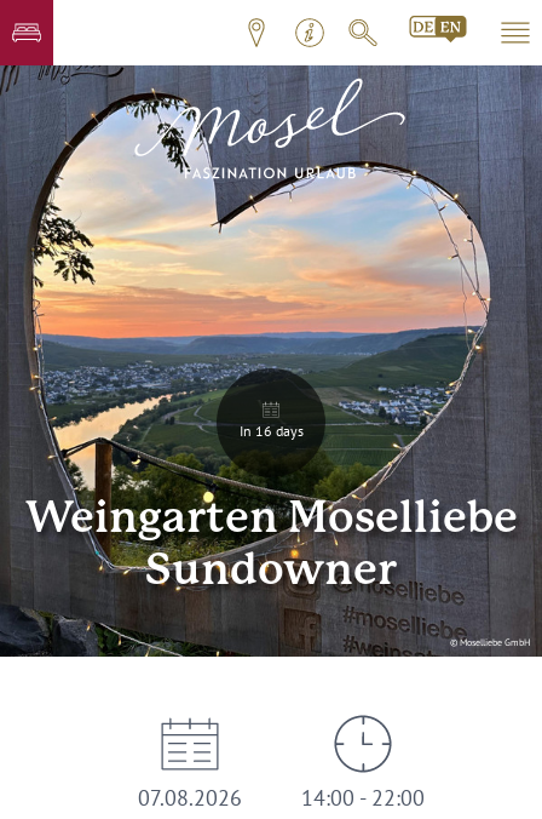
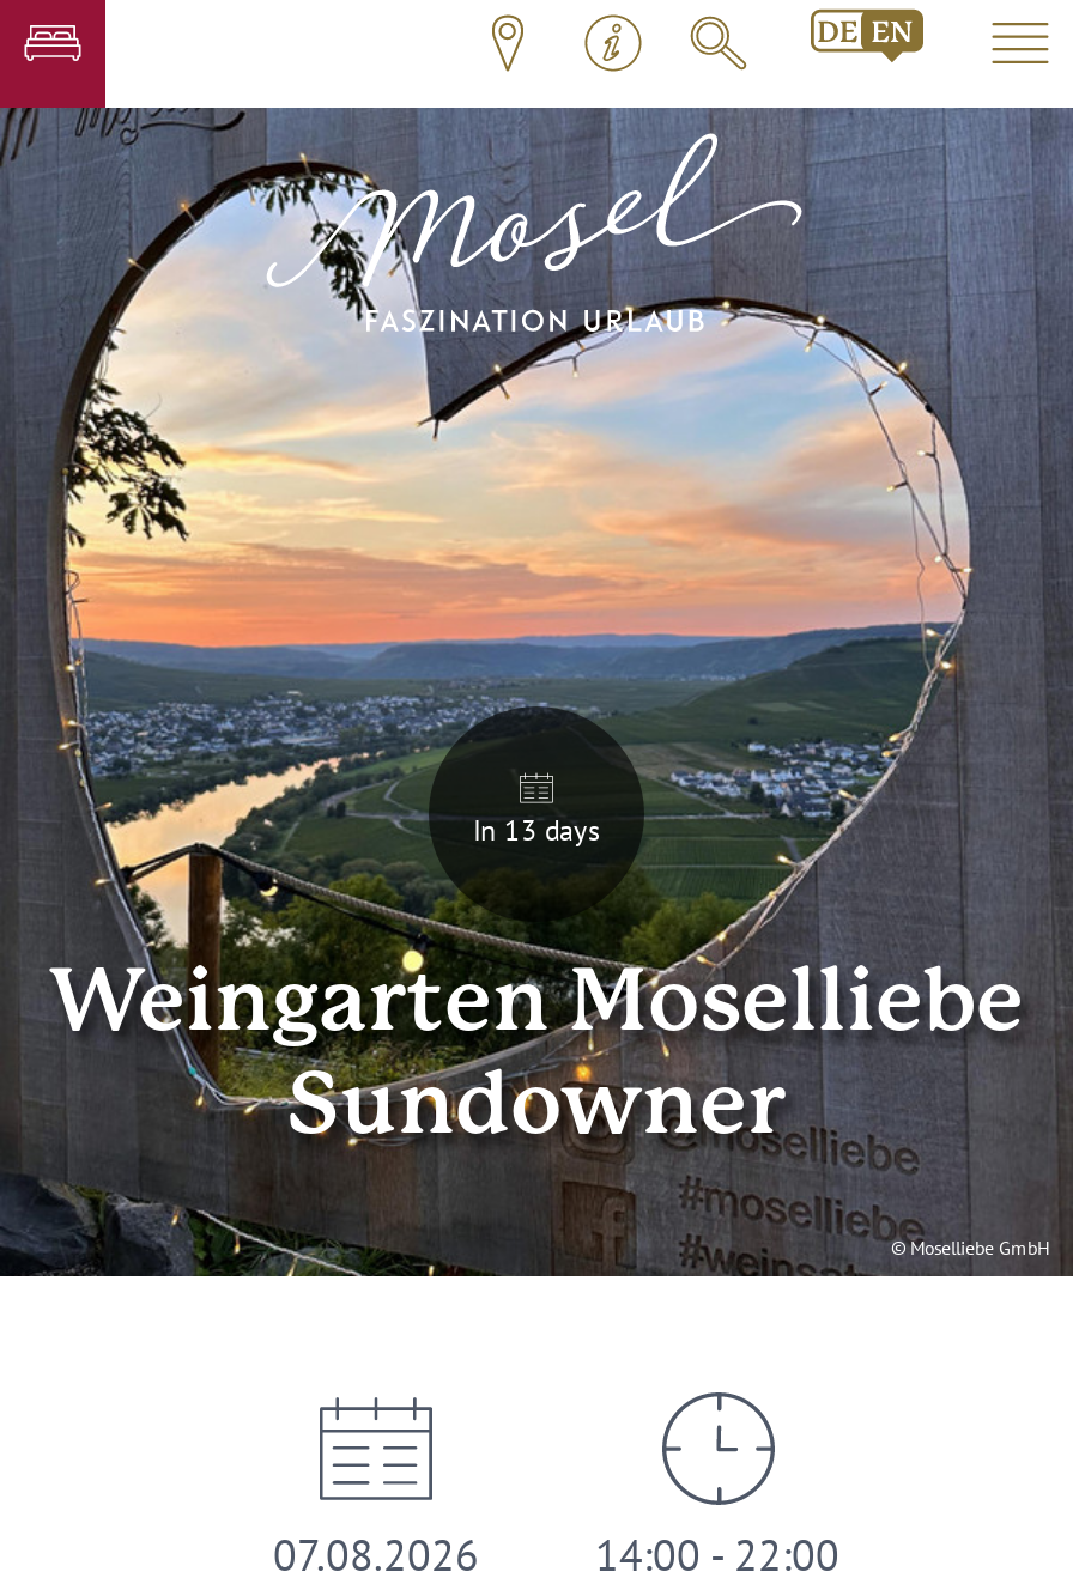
- In 16 days
+ In 13 days
